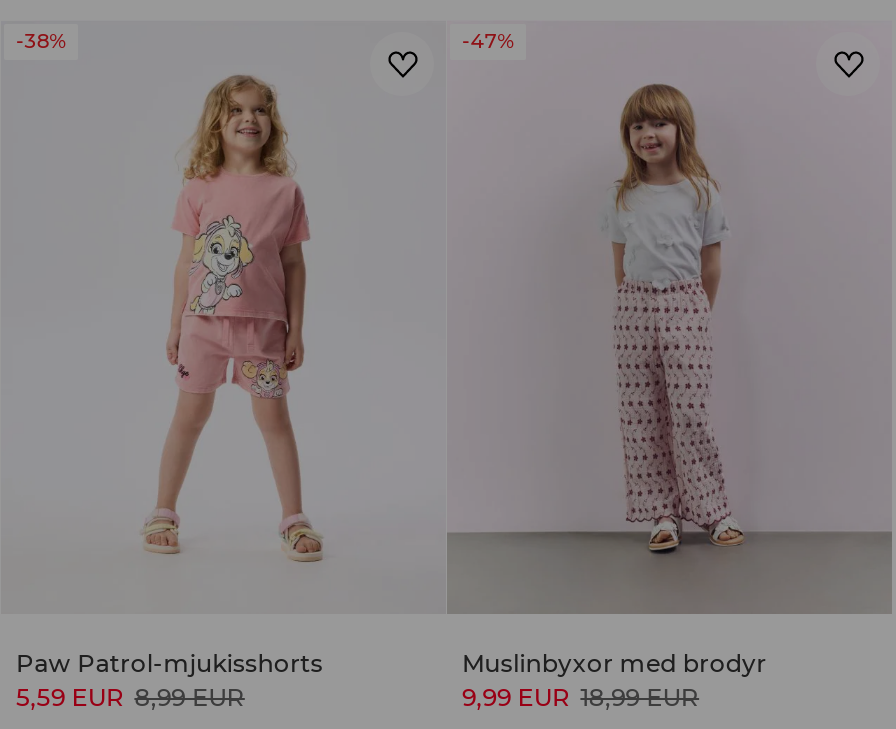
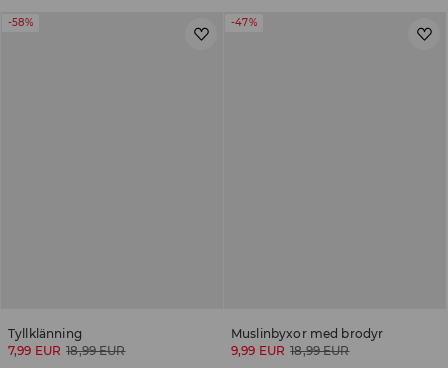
- -38%
+ -58%

- [image]

- [image]

- Paw Patrol-mjukisshorts
- 5,59 EUR 8,99 EUR
+ Tyllklänning
+ 7,99 EUR 18,99 EUR
